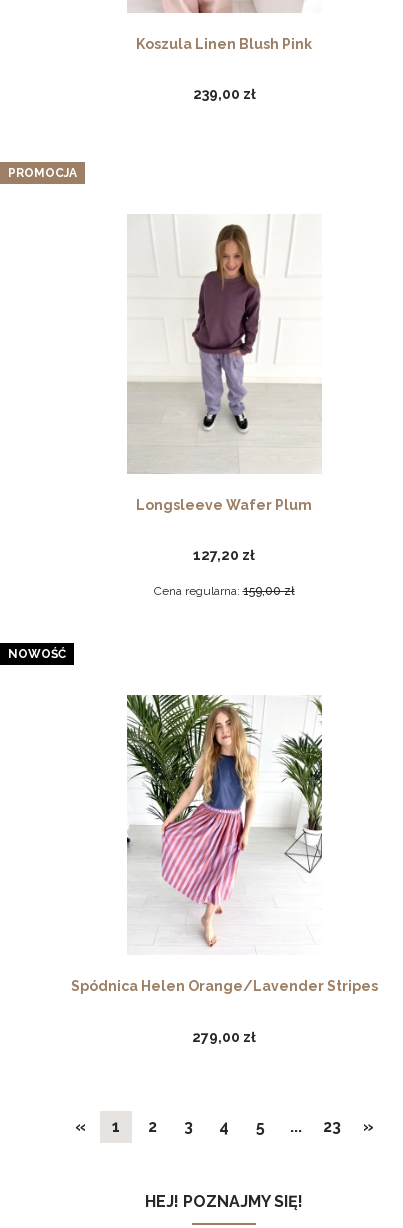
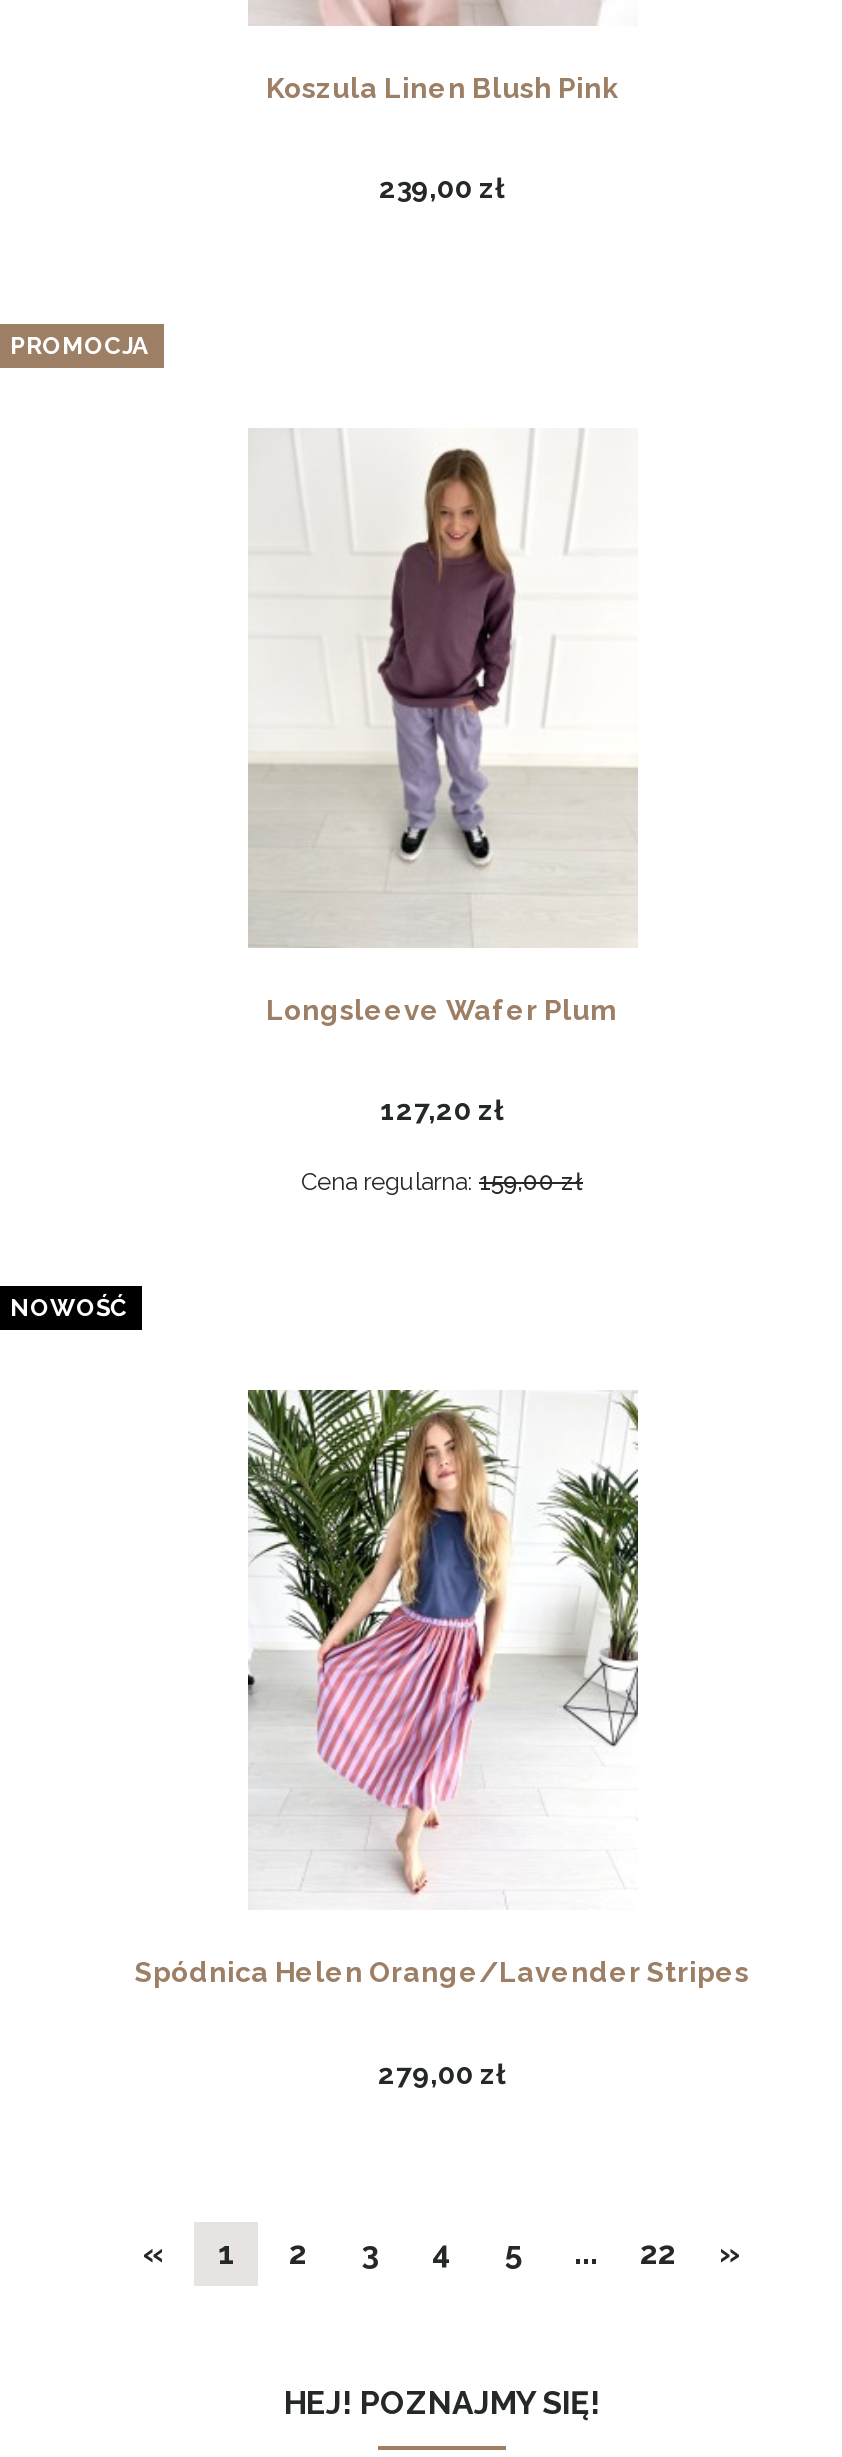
- 23
+ 22
